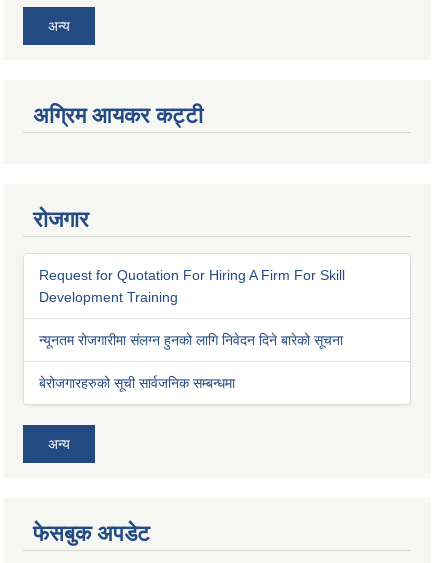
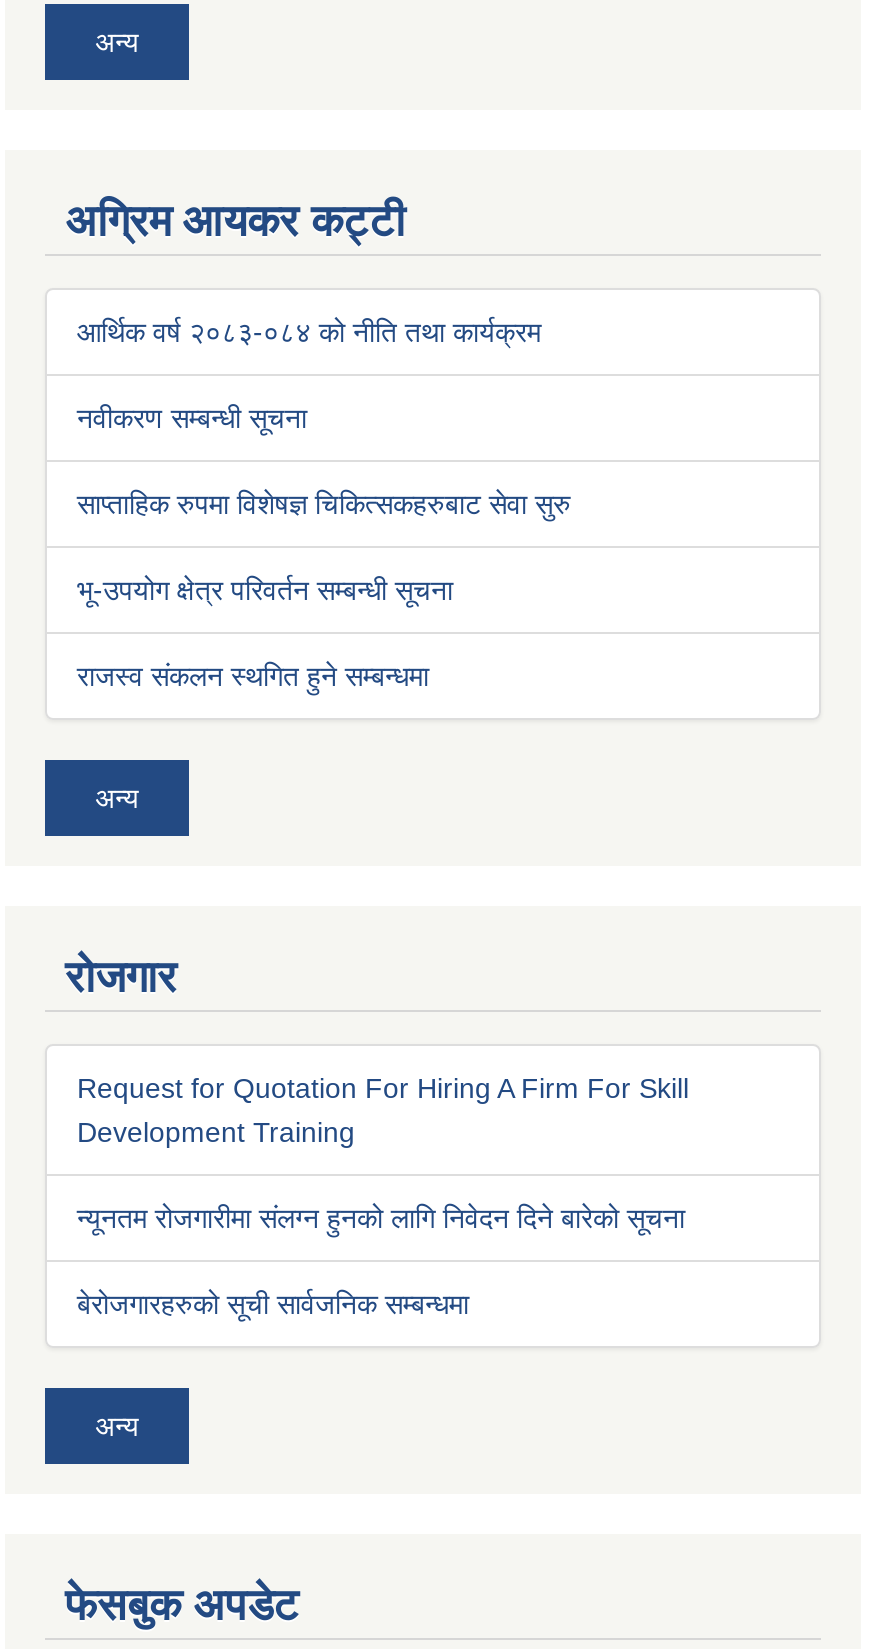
+ आर्थिक वर्ष २०८३-०८४ को नीति तथा कार्यक्रम
+ नवीकरण सम्बन्धी सूचना
+ साप्ताहिक रुपमा विशेषज्ञ चिकित्सकहरुबाट सेवा सुरु
+ भू-उपयोग क्षेत्र परिवर्तन सम्बन्धी सूचना
+ राजस्व संकलन स्थगित हुने सम्बन्धमा

+ अन्य
